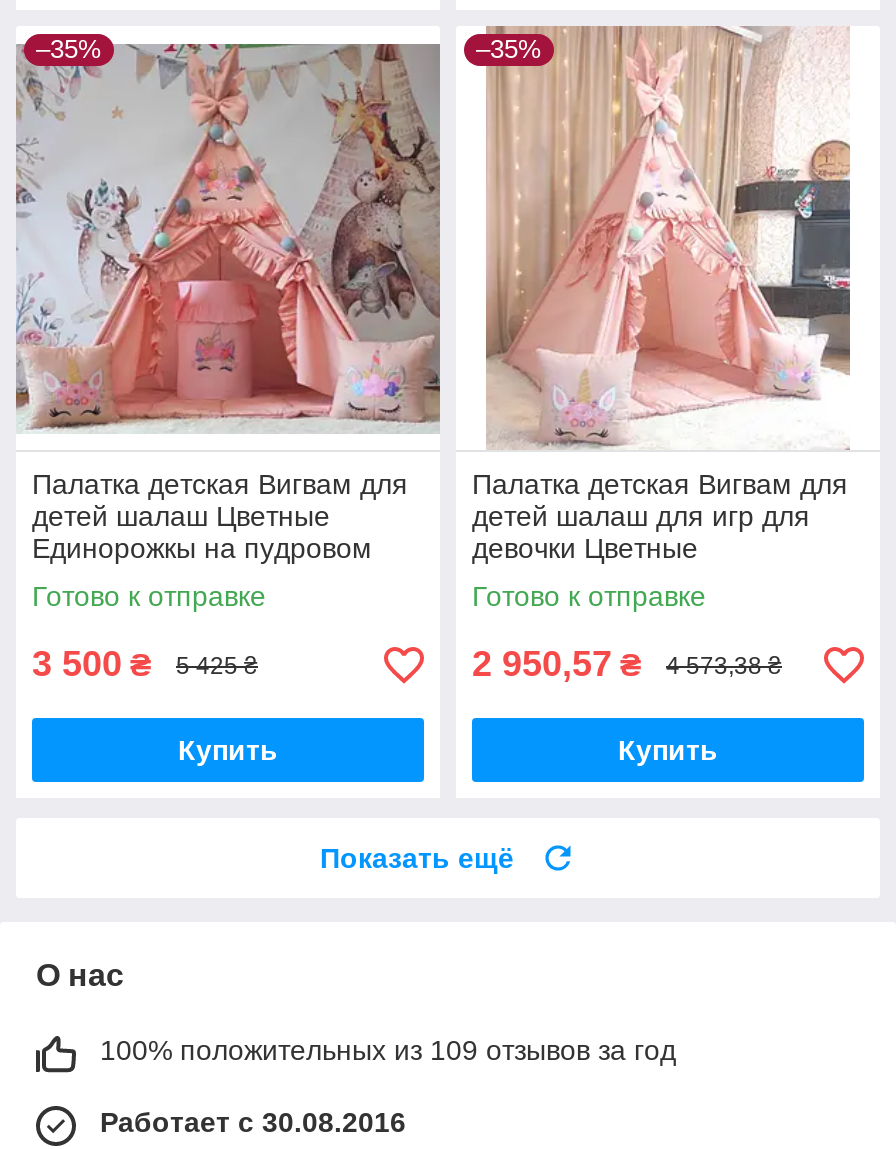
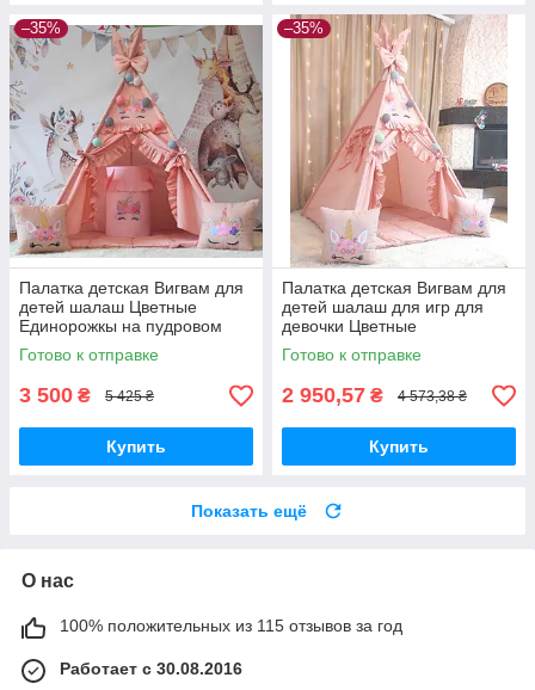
- 100% положительных из 109 отзывов за год
+ 100% положительных из 115 отзывов за год
